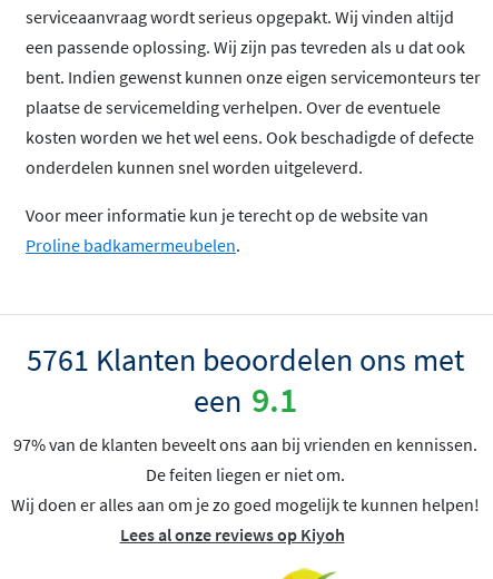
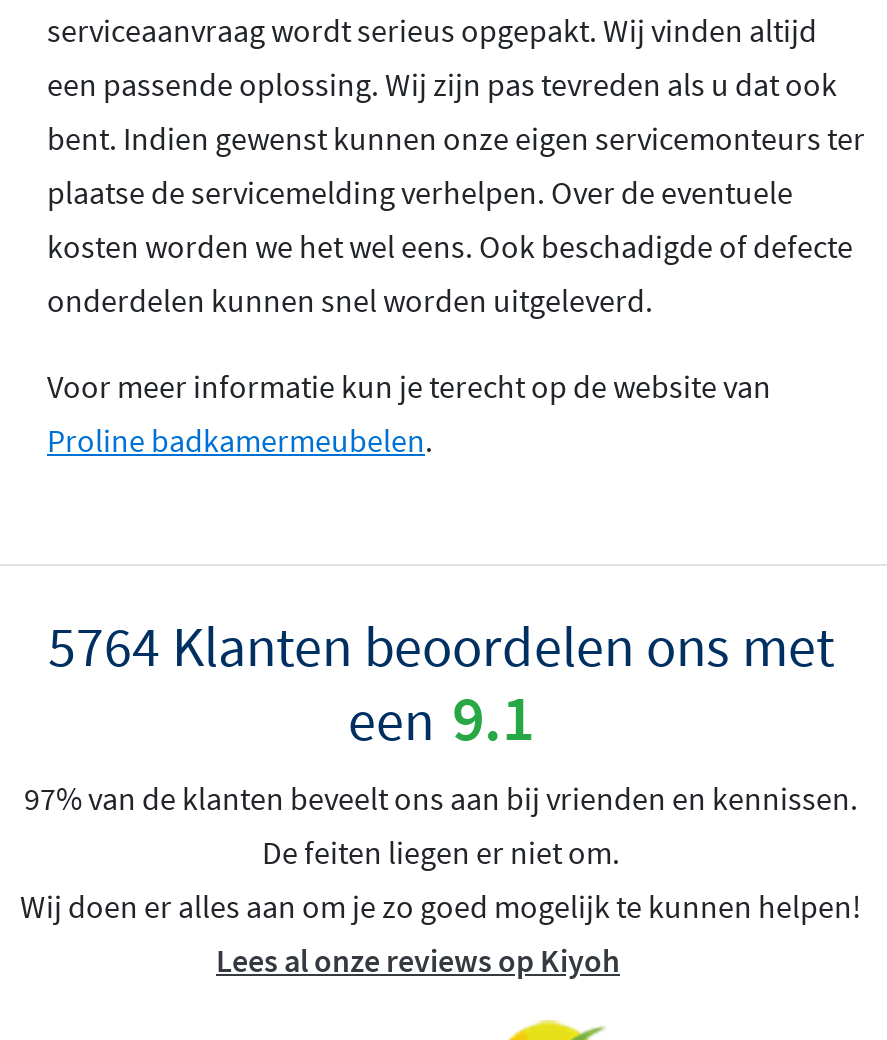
- 5761 Klanten beoordelen ons met
+ 5764 Klanten beoordelen ons met
